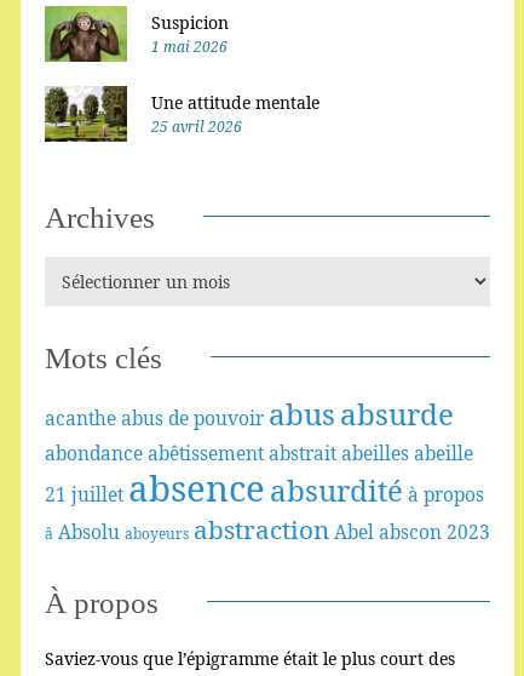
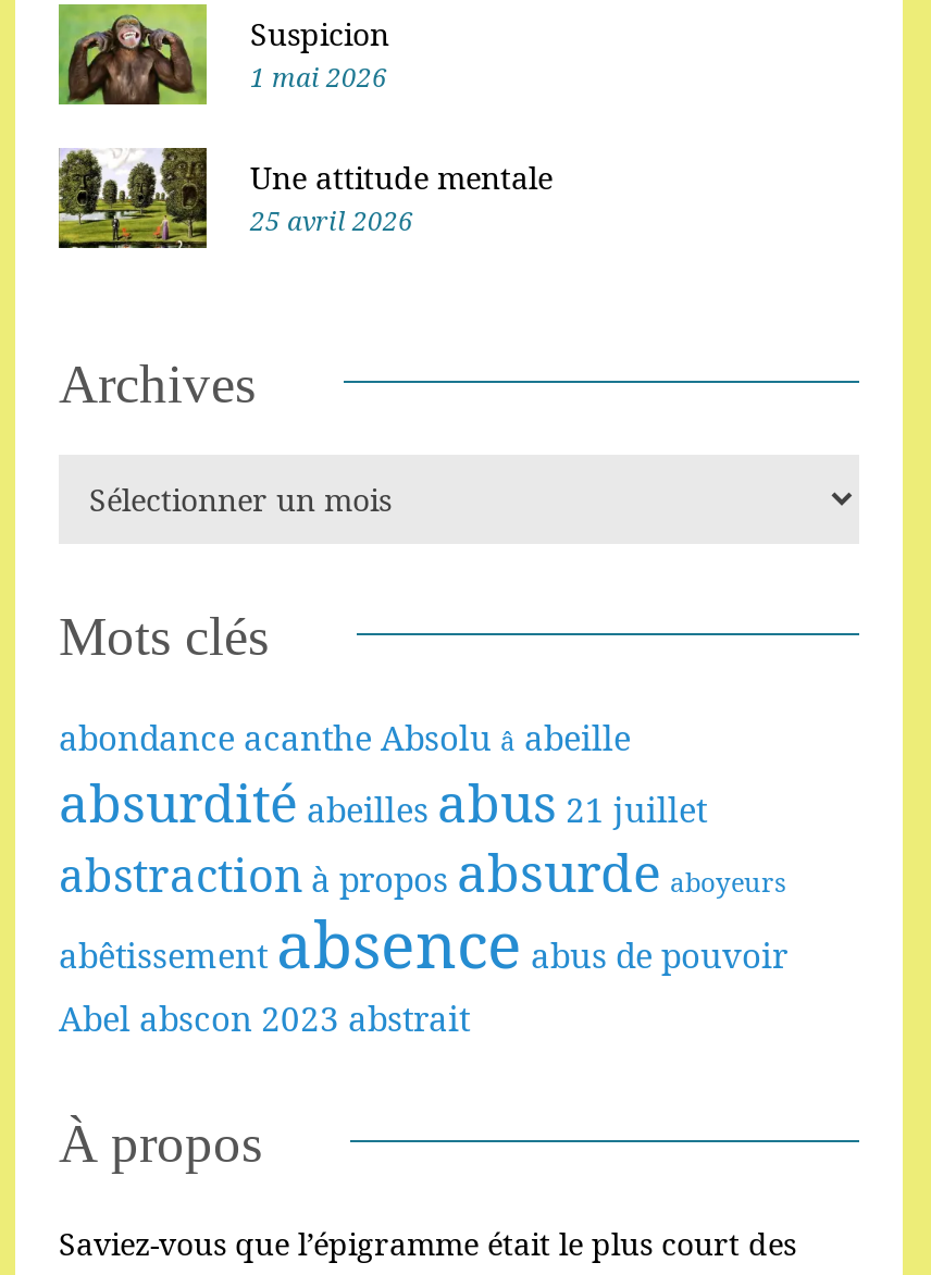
- acanthe abus de pouvoir abus absurde
- abondance abêtissement abstrait abeilles abeille
- 21 juillet absence absurdité à propos
- â Absolu aboyeurs abstraction Abel abscon 2023
+ abondance acanthe Absolu â abeille
+ absurdité abeilles abus 21 juillet
+ abstraction à propos absurde aboyeurs
+ abêtissement absence abus de pouvoir
+ Abel abscon 2023 abstrait
